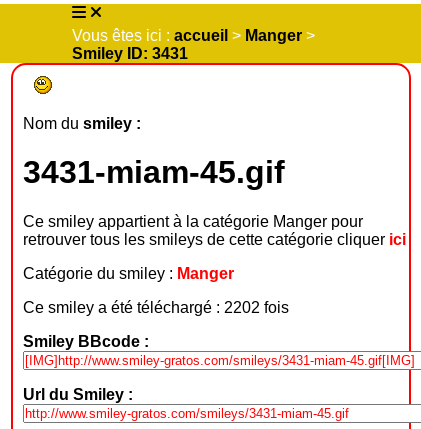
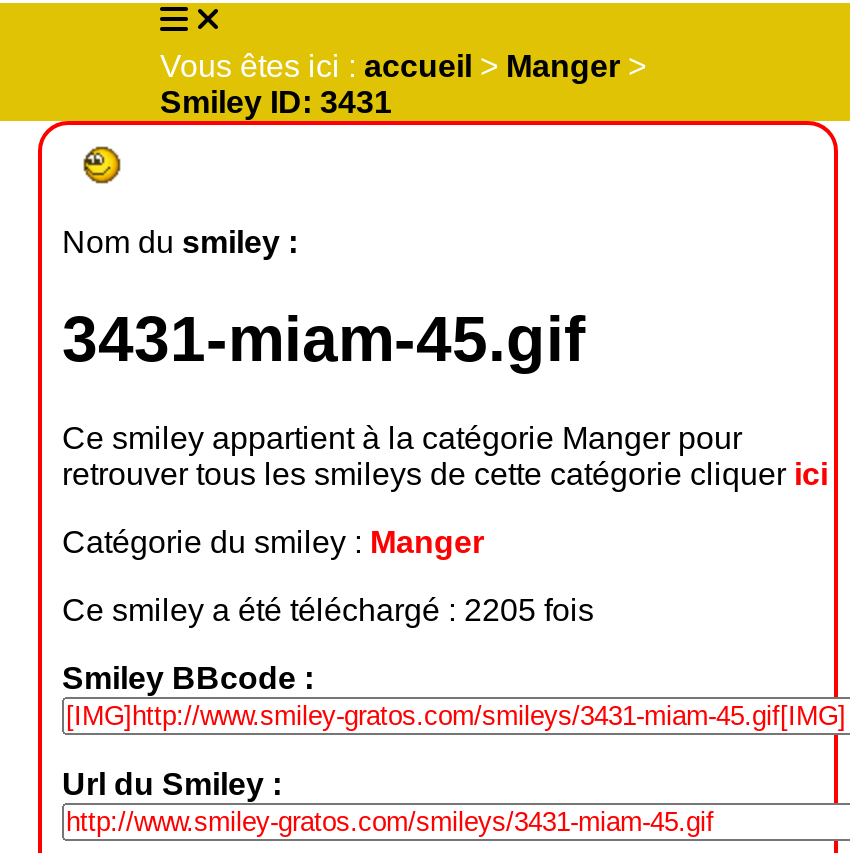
- Ce smiley a été téléchargé : 2202 fois
+ Ce smiley a été téléchargé : 2205 fois
